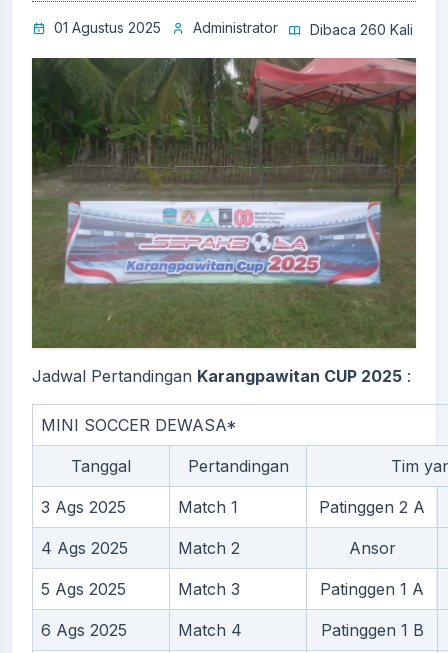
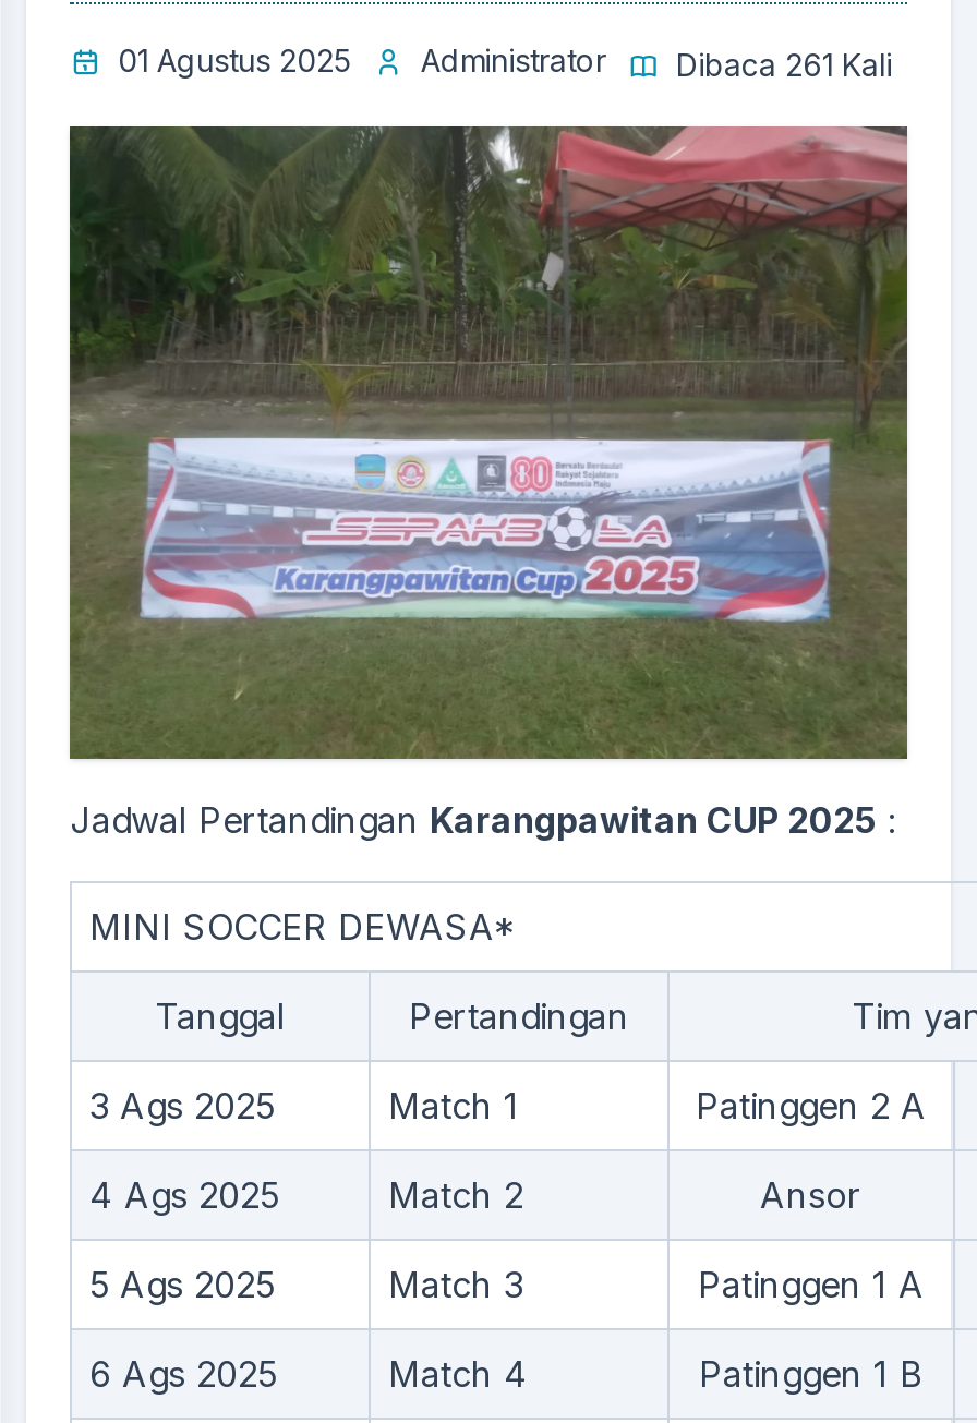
- 01 Agustus 2025 Administrator Dibaca 260 Kali
+ 01 Agustus 2025 Administrator Dibaca 261 Kali
